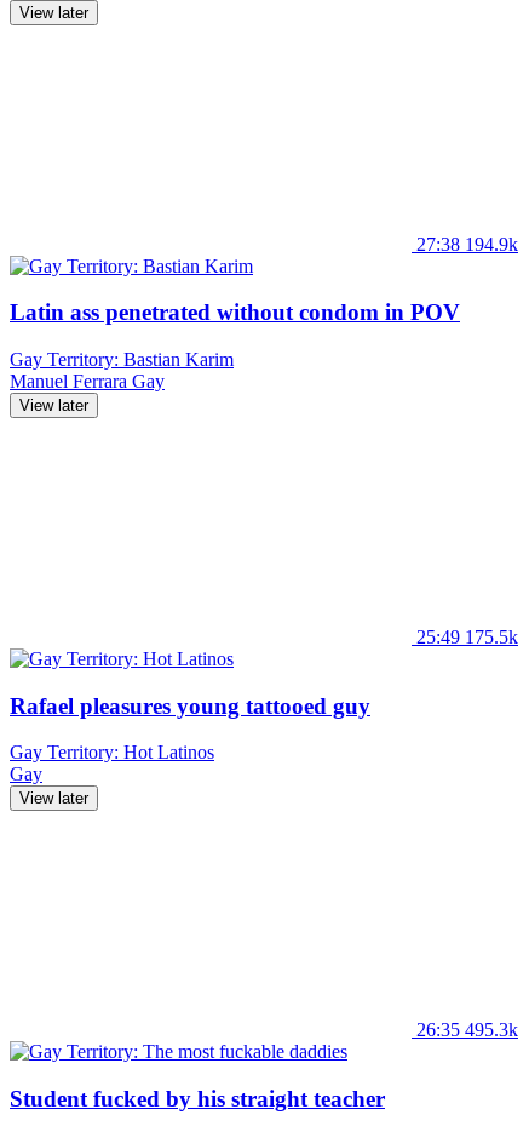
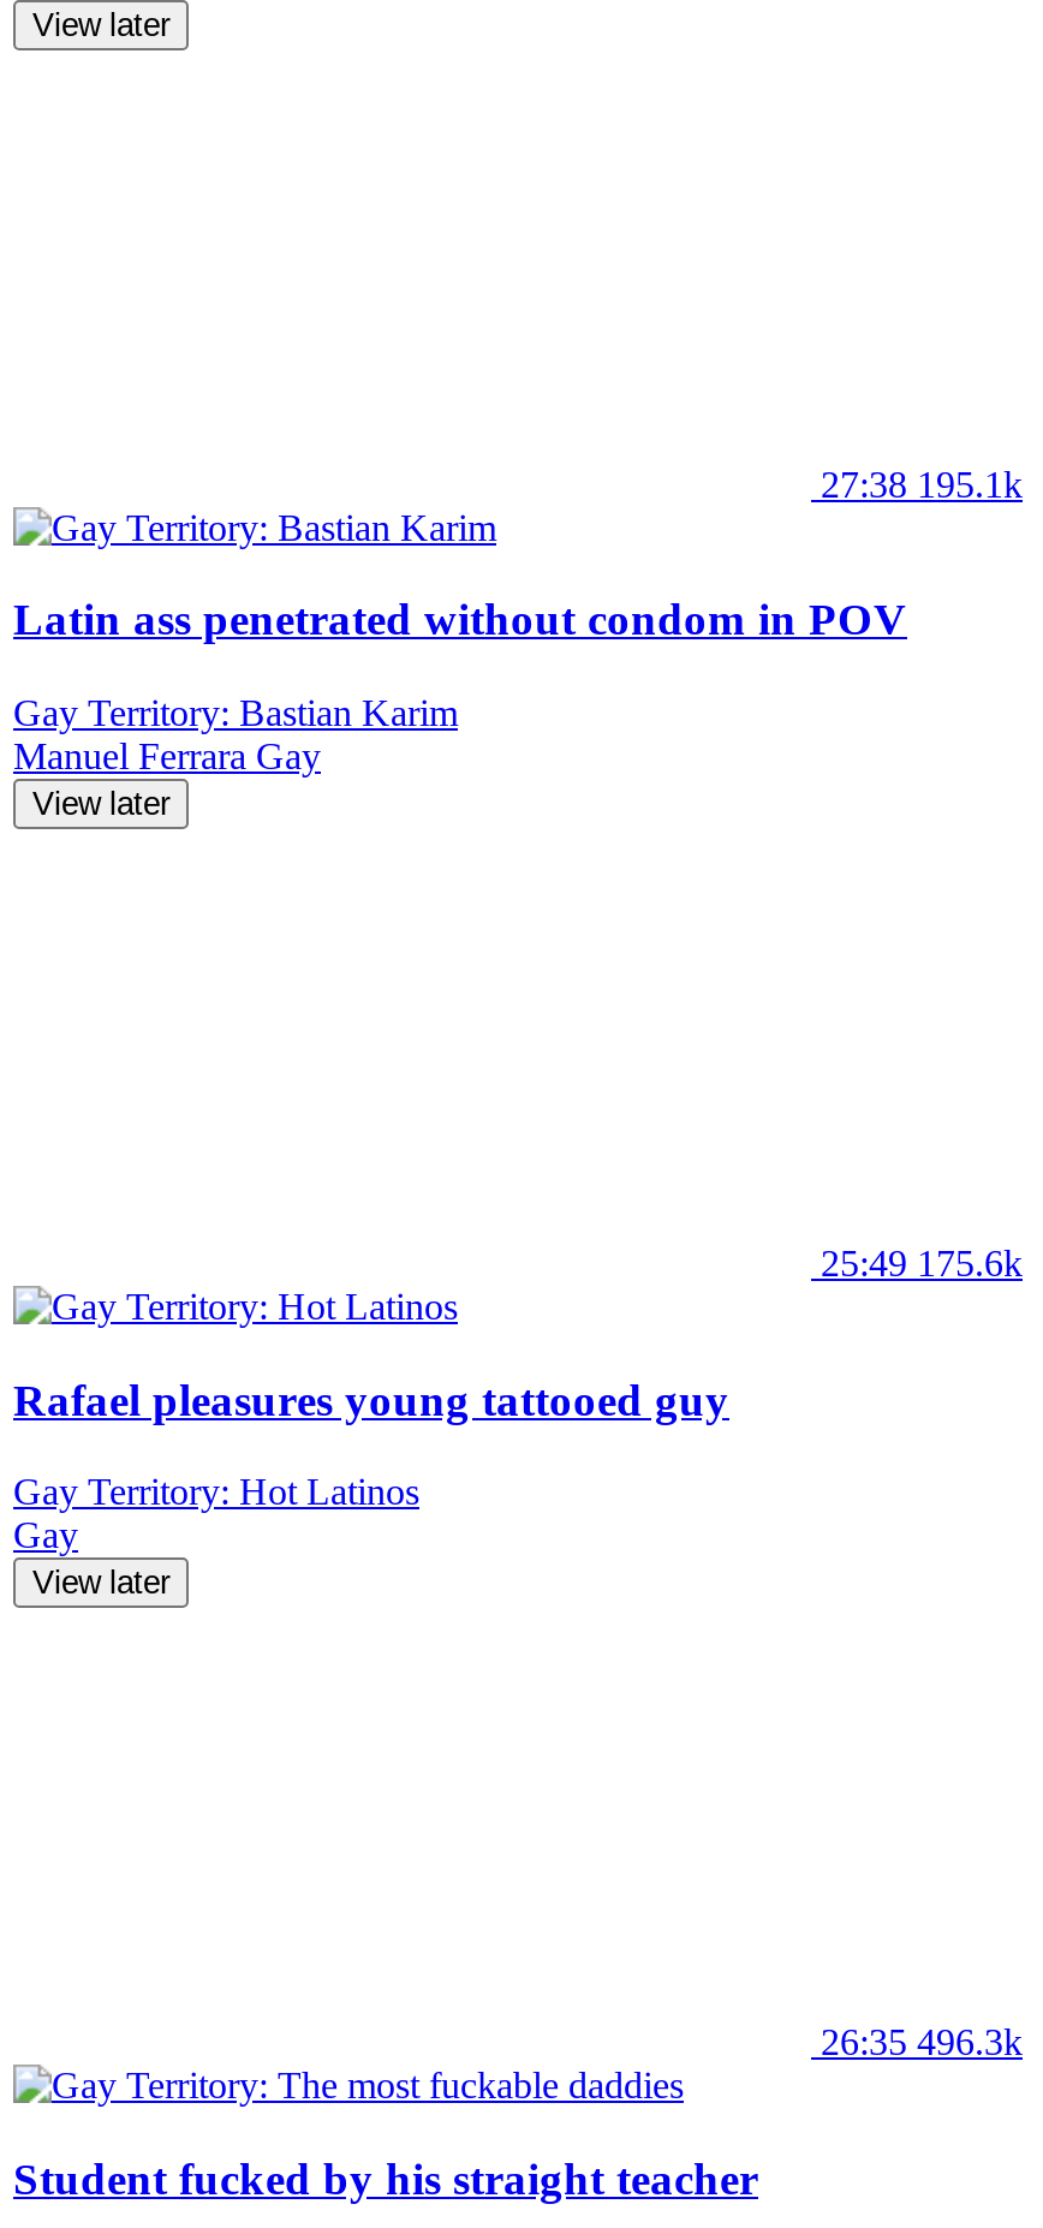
- 27:38 194.9k
+ 27:38 195.1k

- 25:49 175.5k
+ 25:49 175.6k

- 26:35 495.3k
+ 26:35 496.3k
